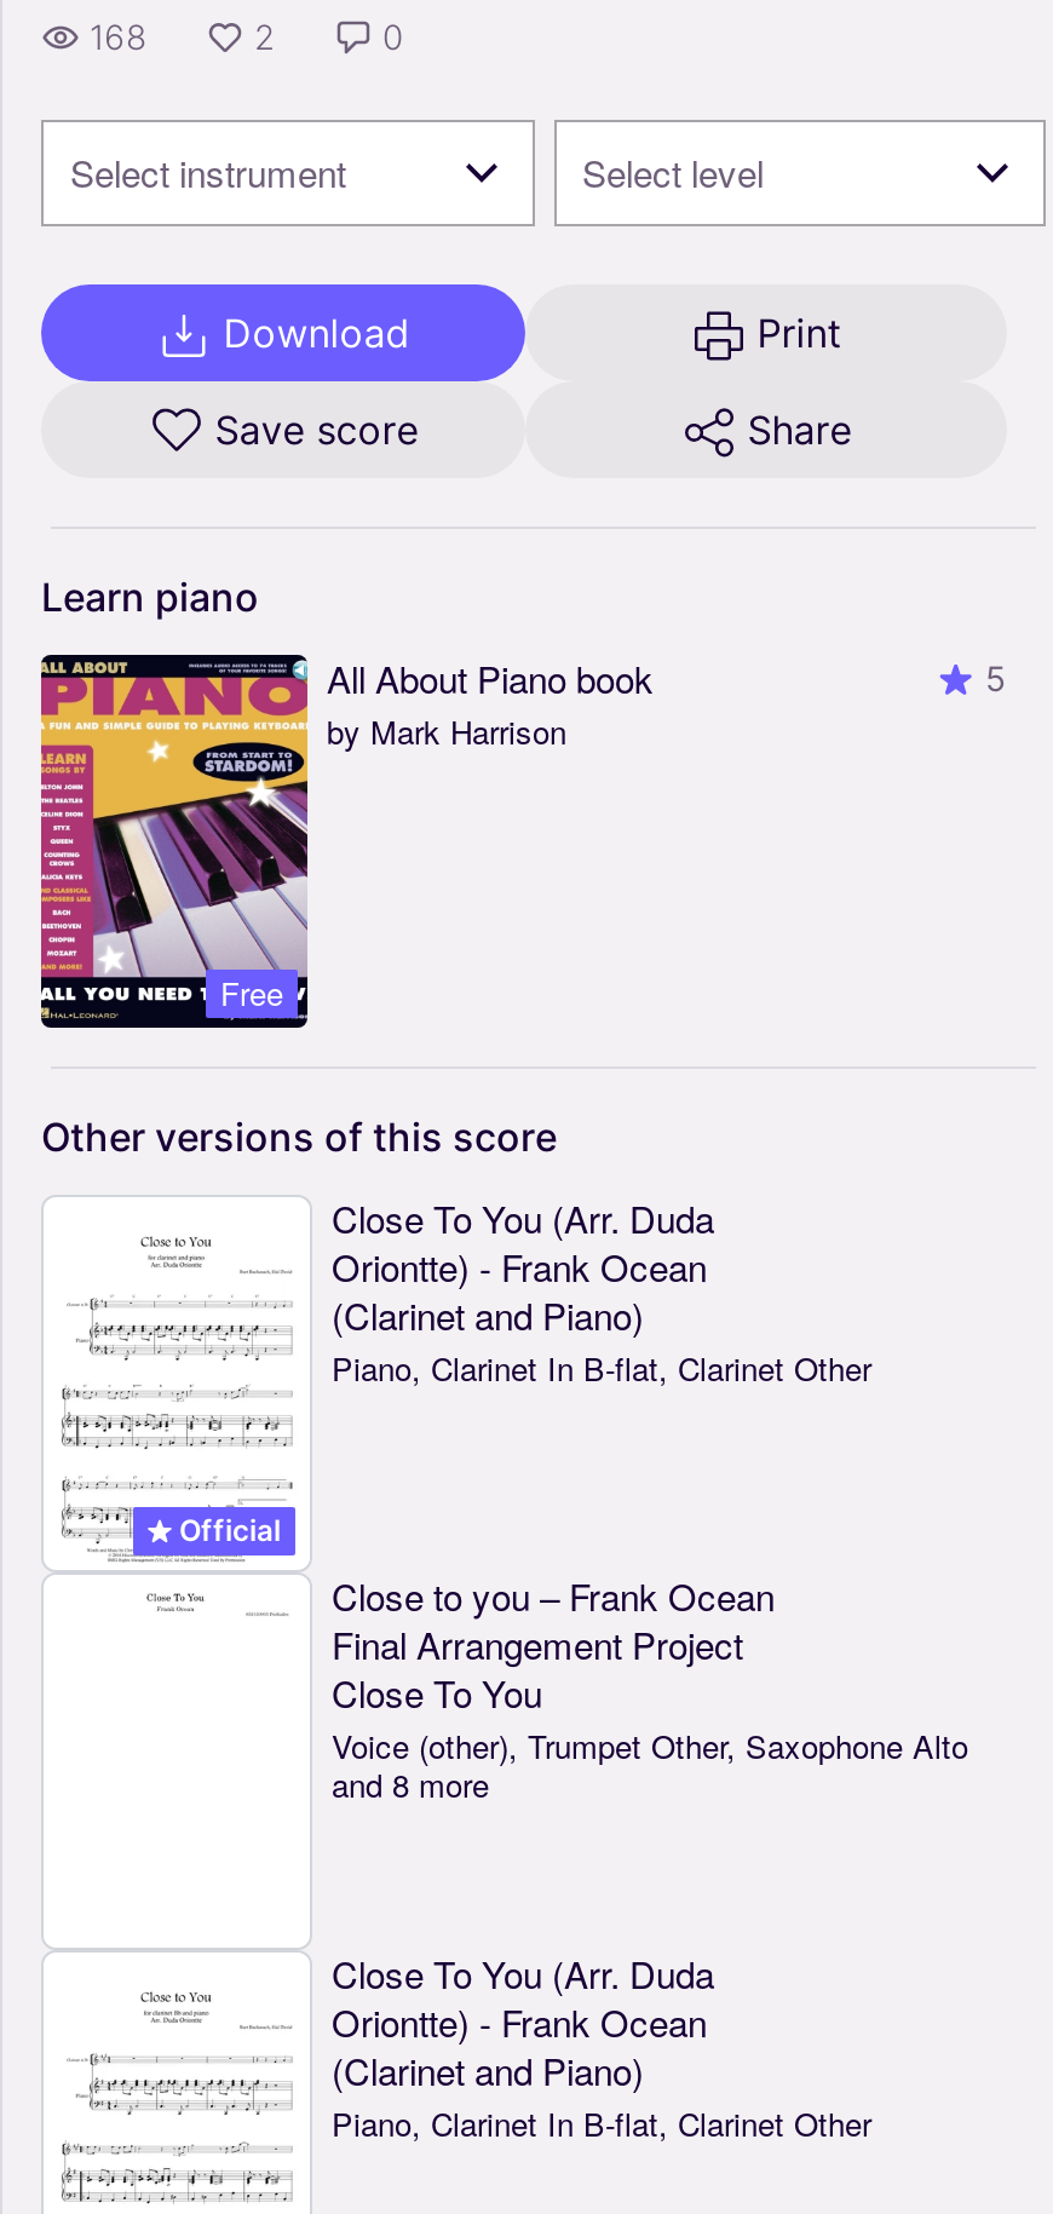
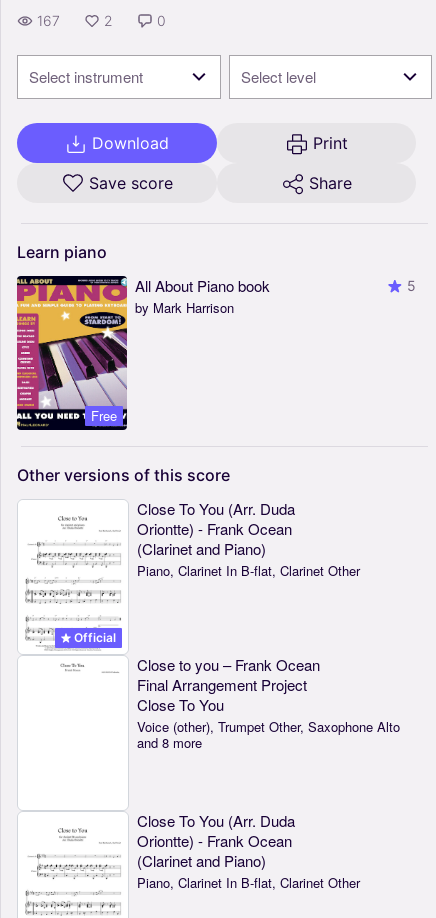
- 168
+ 167
